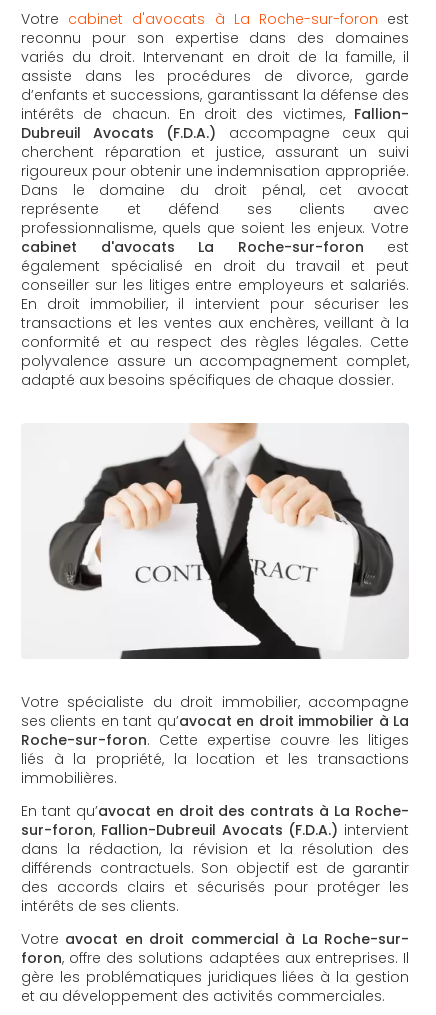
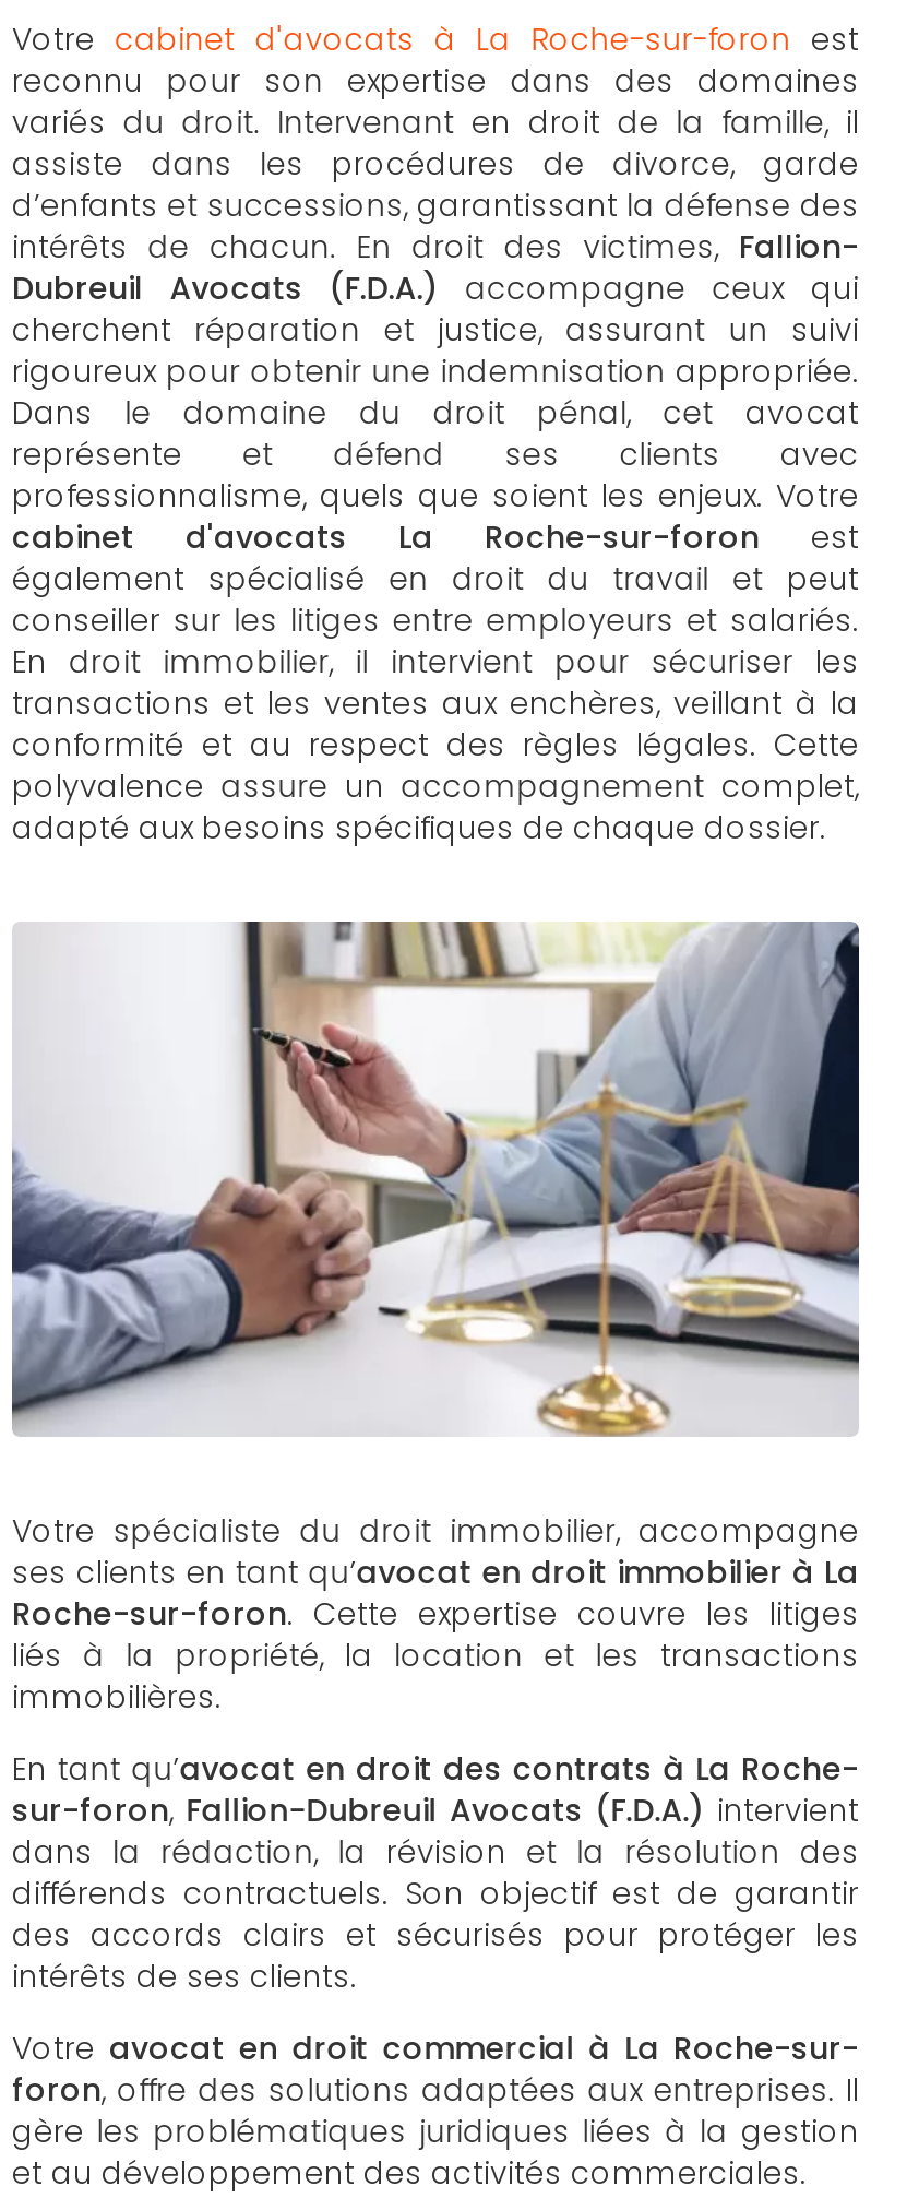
- [image]
+ [image]
